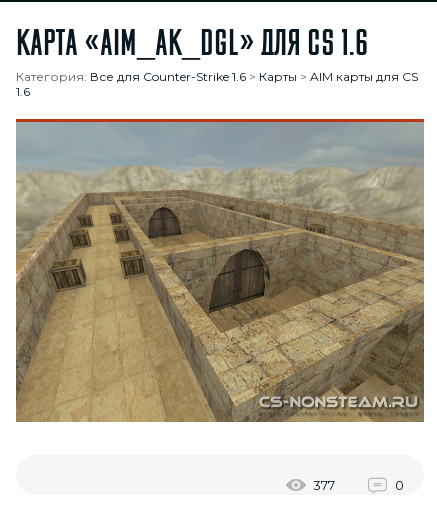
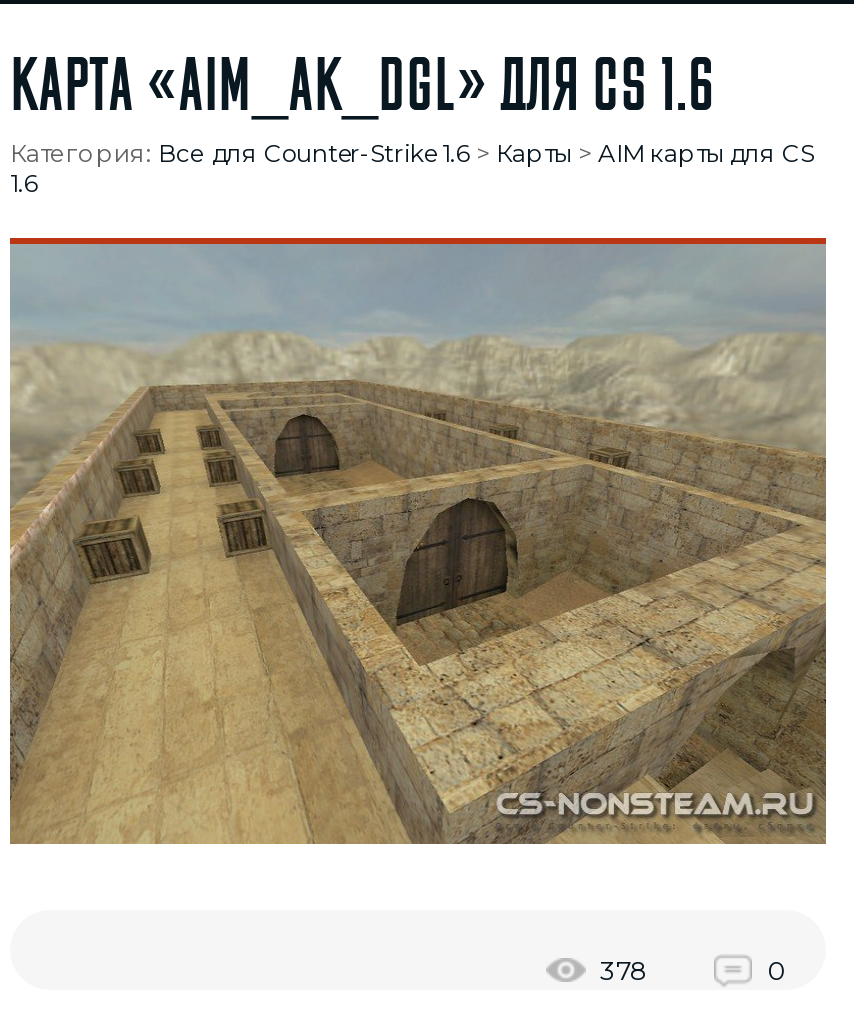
- 377
+ 378
